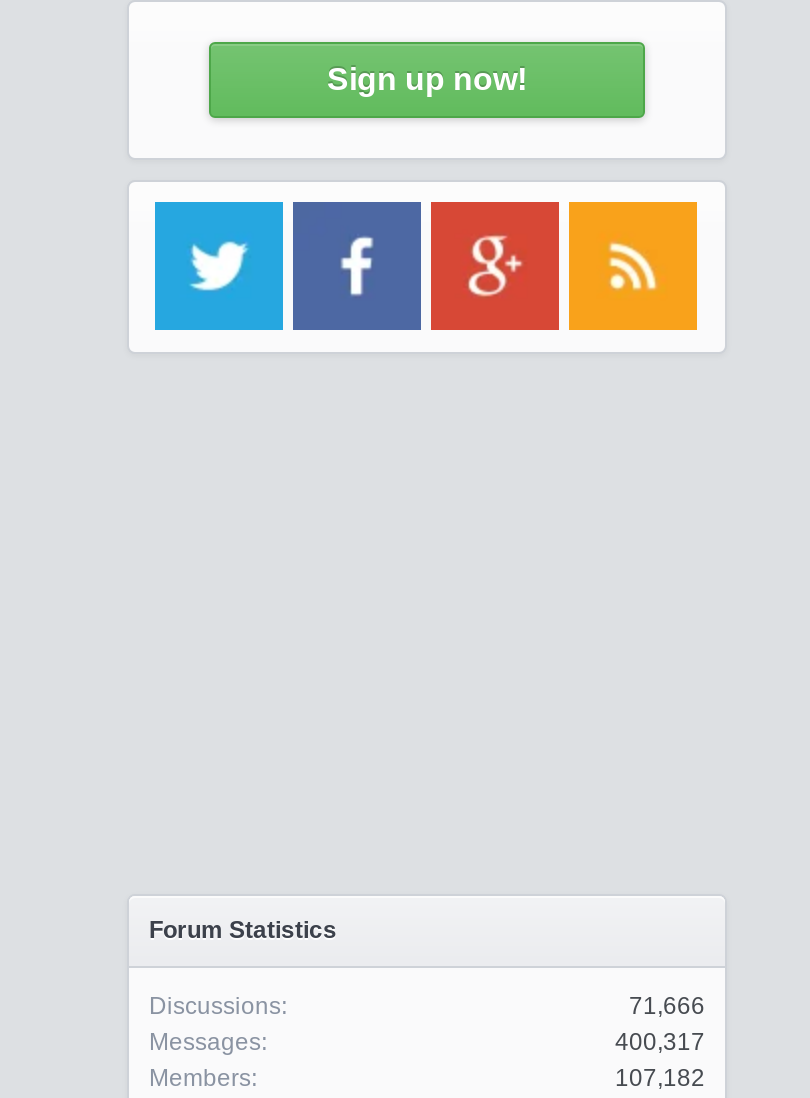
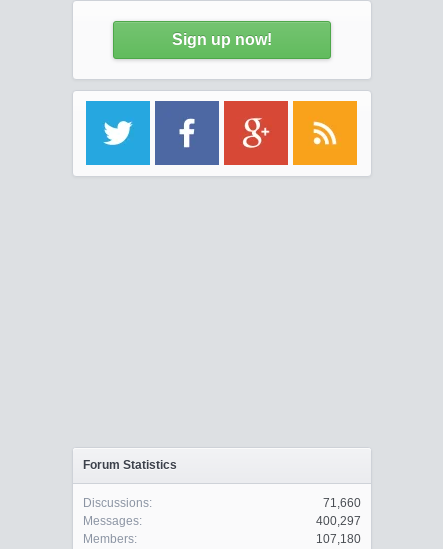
- 71,666
+ 71,660

- 400,317
+ 400,297

- 107,182
+ 107,180
